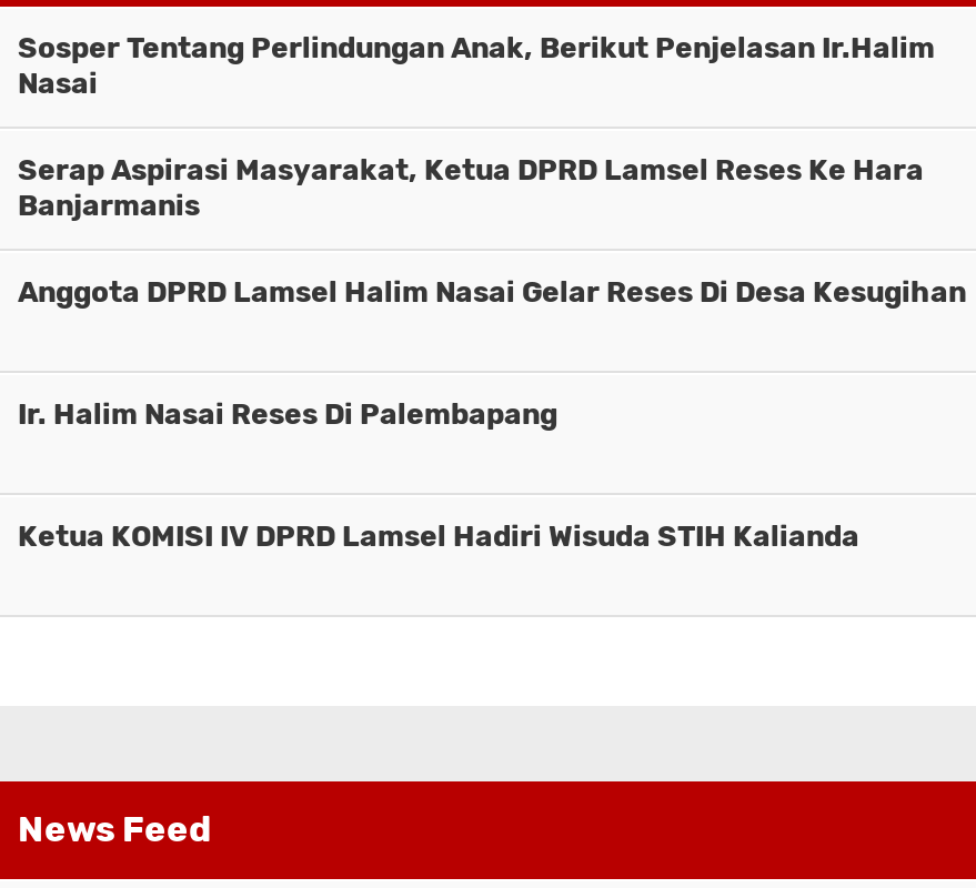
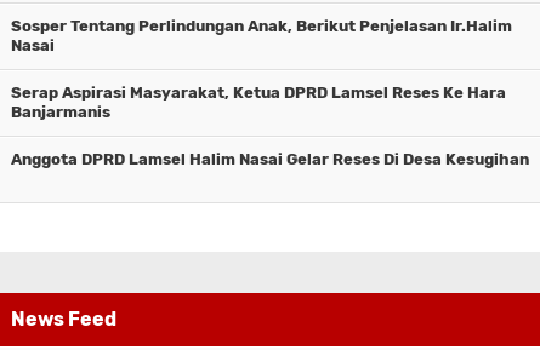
- Ir. Halim Nasai Reses Di Palembapang

- Ketua KOMISI IV DPRD Lamsel Hadiri Wisuda STIH Kalianda
